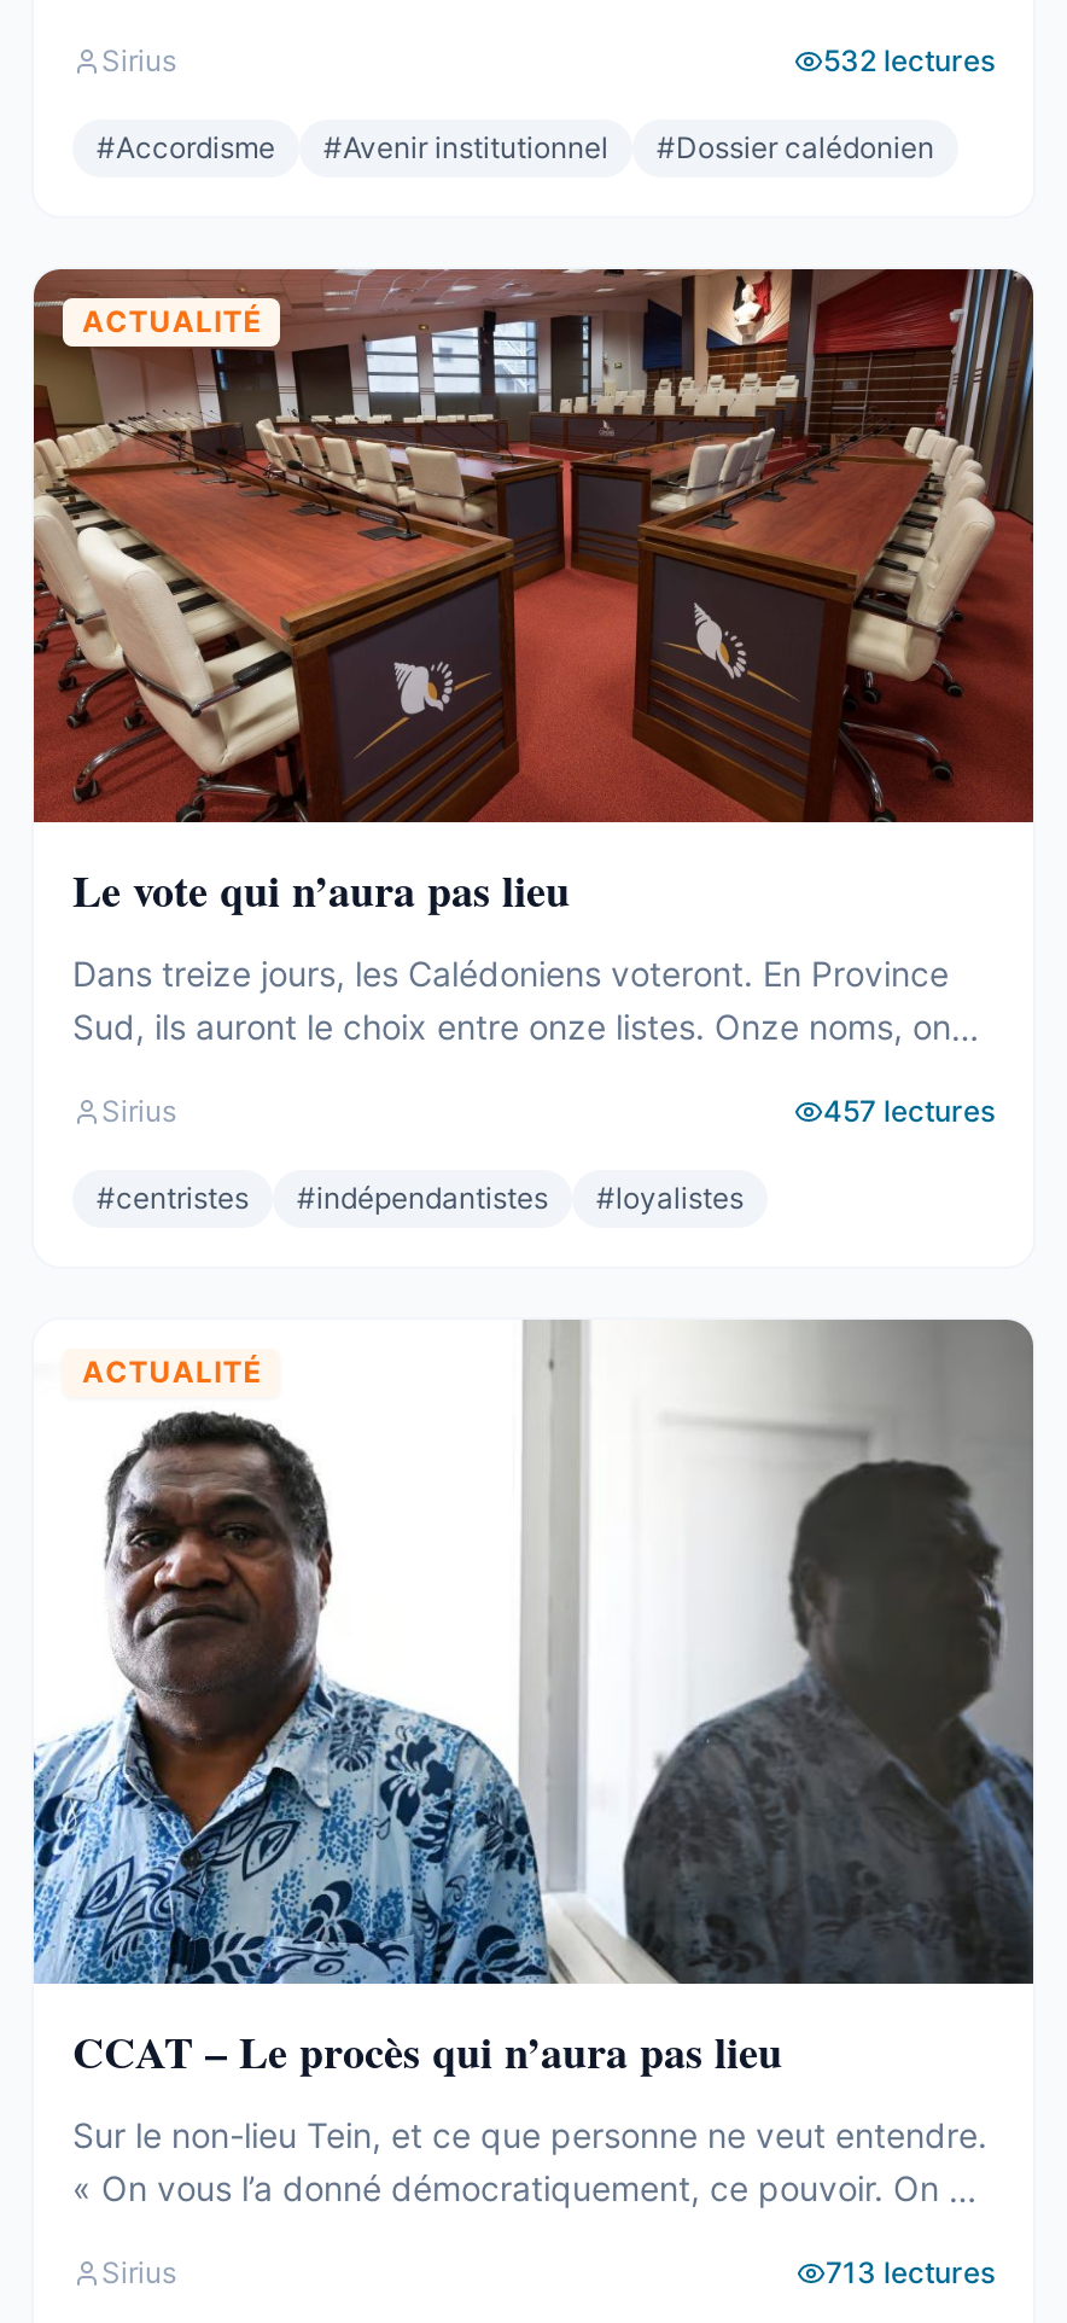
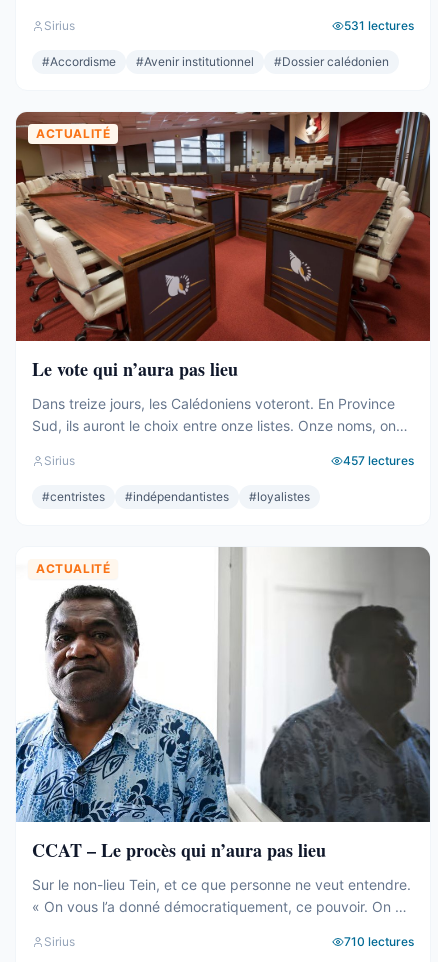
- 532 lectures
+ 531 lectures

- 713 lectures
+ 710 lectures
